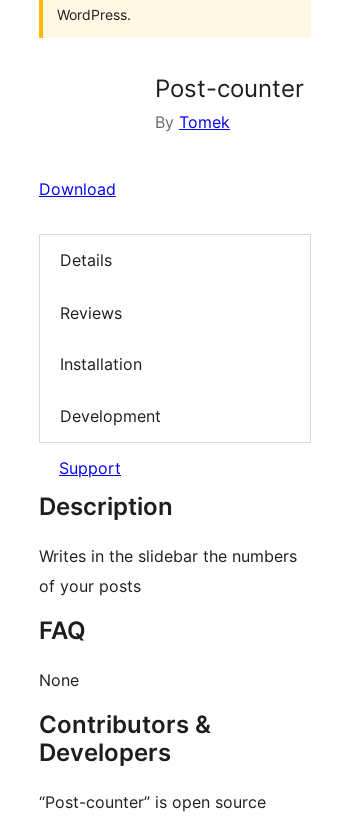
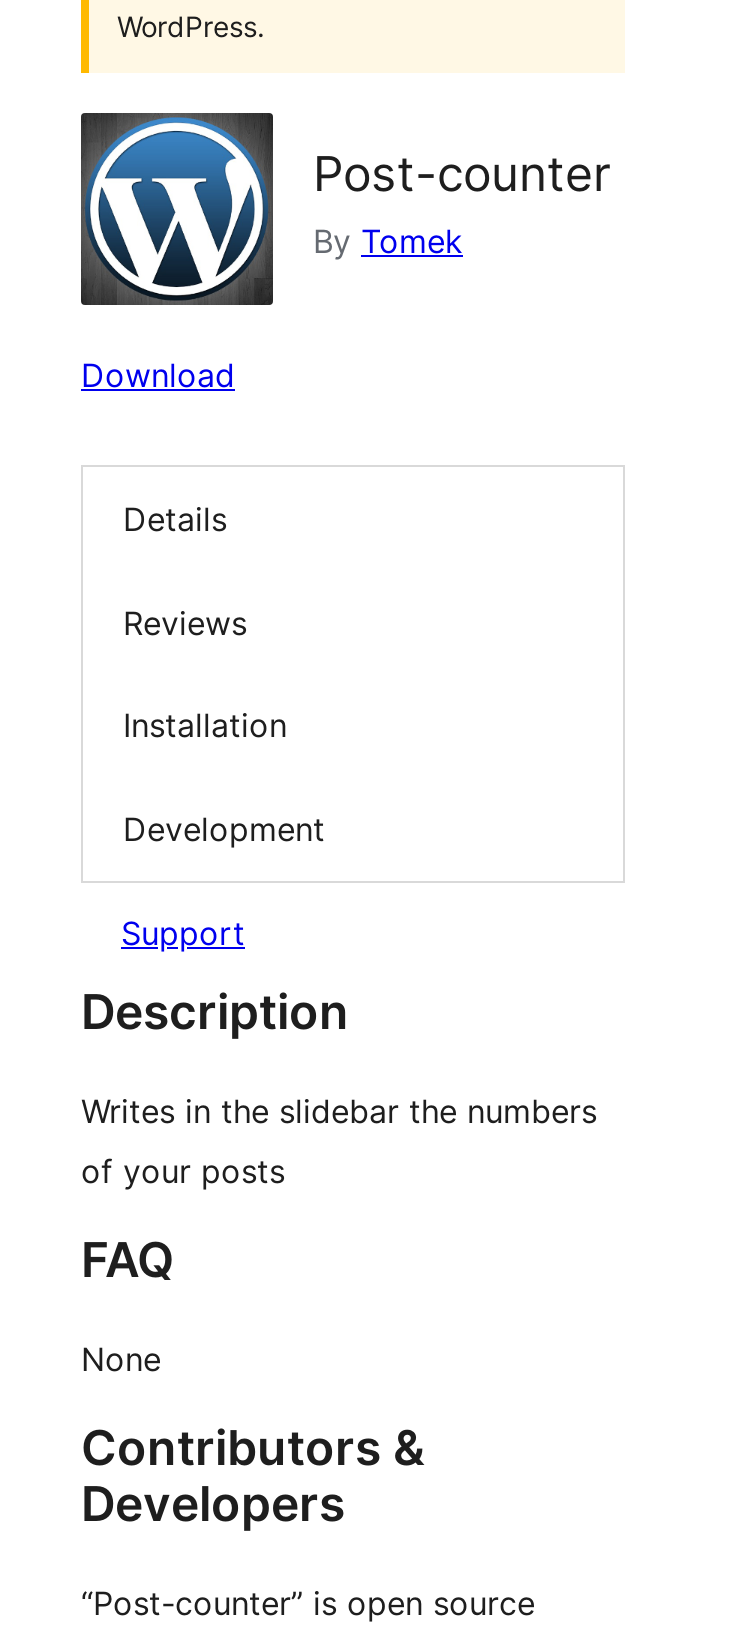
+ [image]
